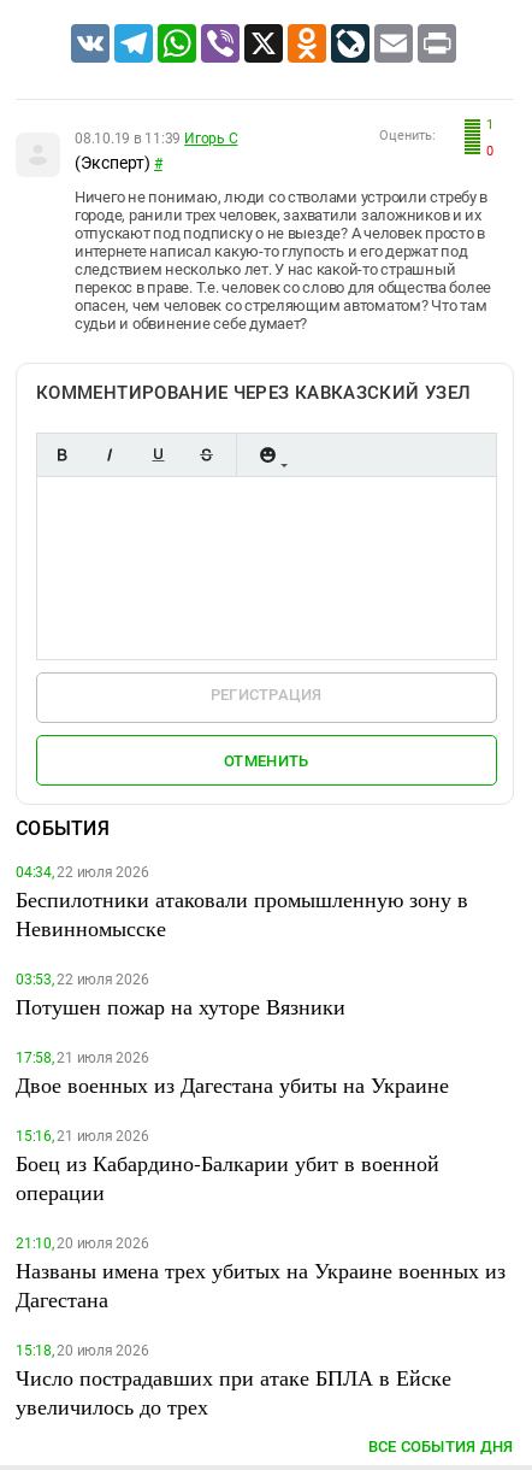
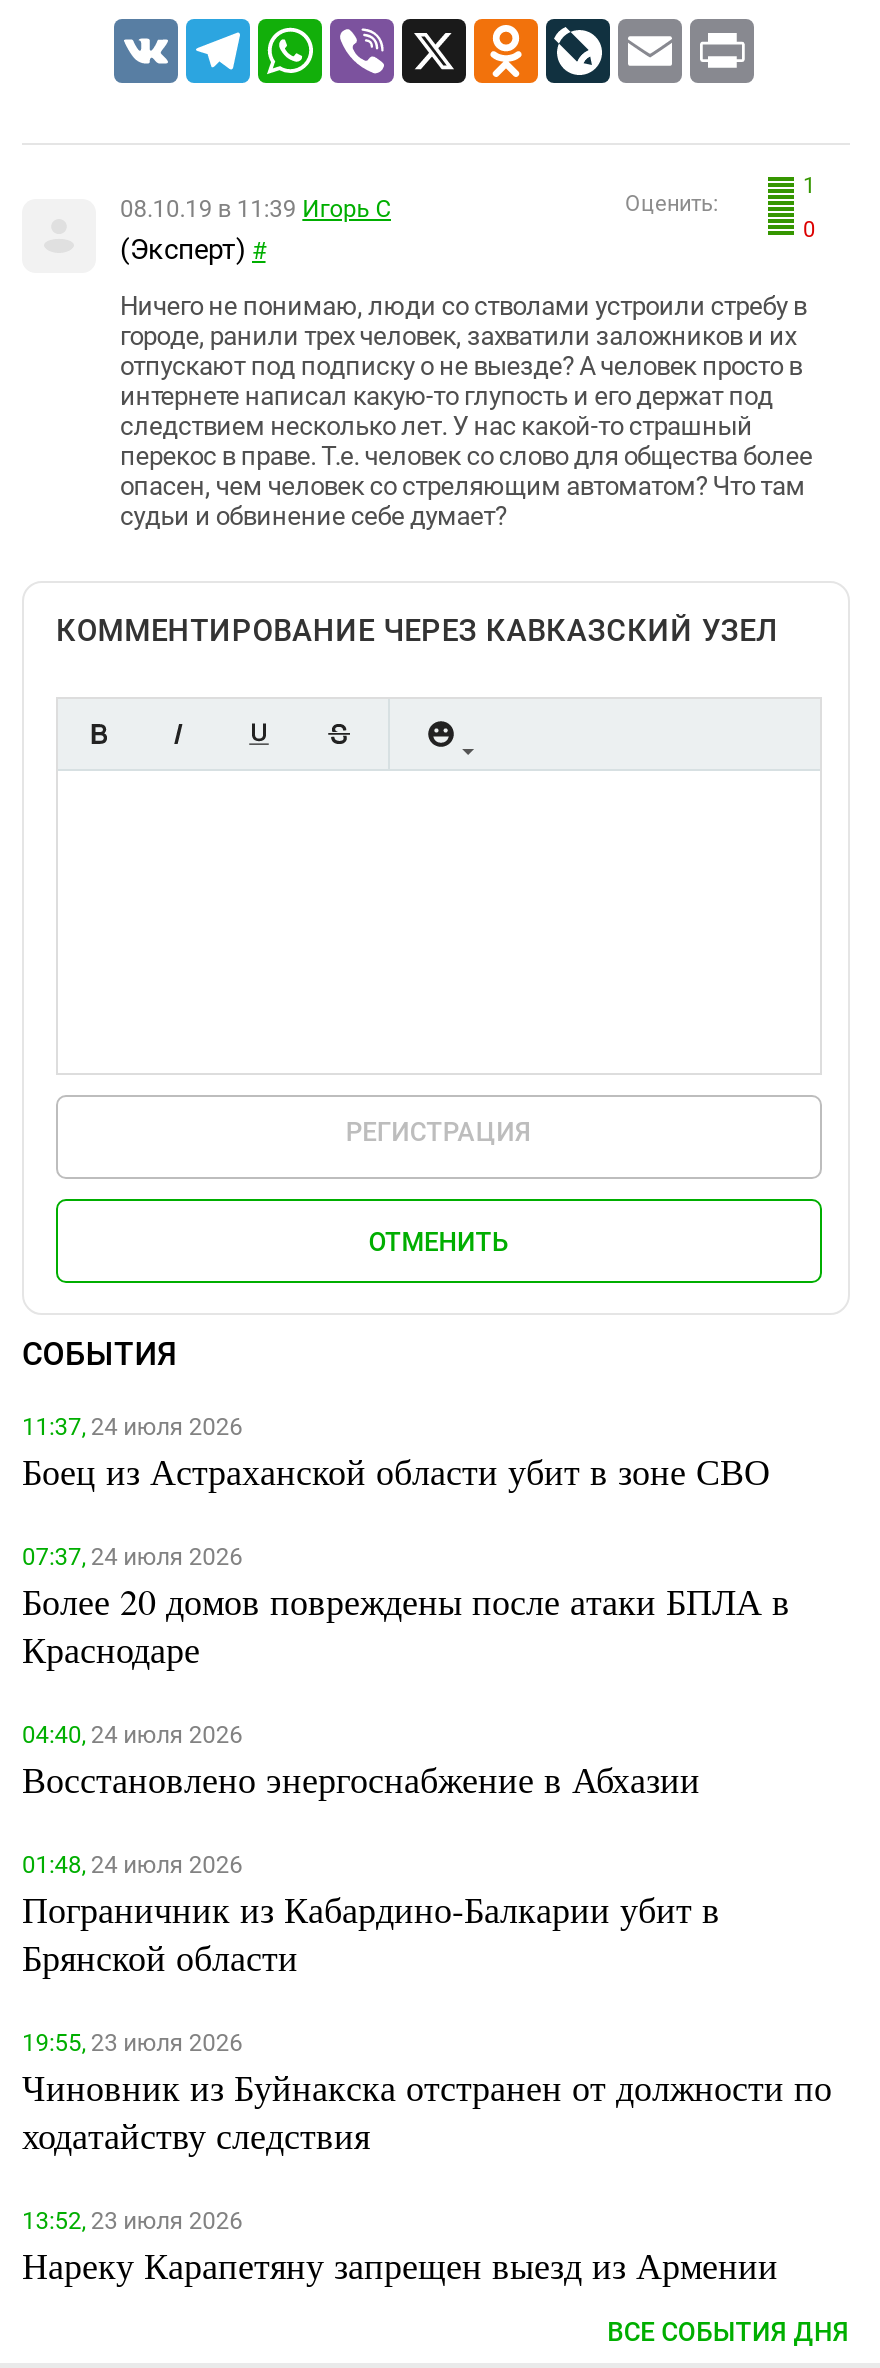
- 04:34, 22 июля 2026
- Беспилотники атаковали промышленную зону в
- Невинномысске
+ 11:37, 24 июля 2026
+ Боец из Астраханской области убит в зоне СВО

- 03:53, 22 июля 2026
- Потушен пожар на хуторе Вязники
+ 07:37, 24 июля 2026
+ Более 20 домов повреждены после атаки БПЛА в
+ Краснодаре

- 17:58, 21 июля 2026
- Двое военных из Дагестана убиты на Украине
+ 04:40, 24 июля 2026
+ Восстановлено энергоснабжение в Абхазии

- 15:16, 21 июля 2026
- Боец из Кабардино-Балкарии убит в военной
- операции
+ 01:48, 24 июля 2026
+ Пограничник из Кабардино-Балкарии убит в
+ Брянской области

- 21:10, 20 июля 2026
- Названы имена трех убитых на Украине военных из
- Дагестана
+ 19:55, 23 июля 2026
+ Чиновник из Буйнакска отстранен от должности по
+ ходатайству следствия

- 15:18, 20 июля 2026
- Число пострадавших при атаке БПЛА в Ейске
- увеличилось до трех
+ 13:52, 23 июля 2026
+ Нареку Карапетяну запрещен выезд из Армении
